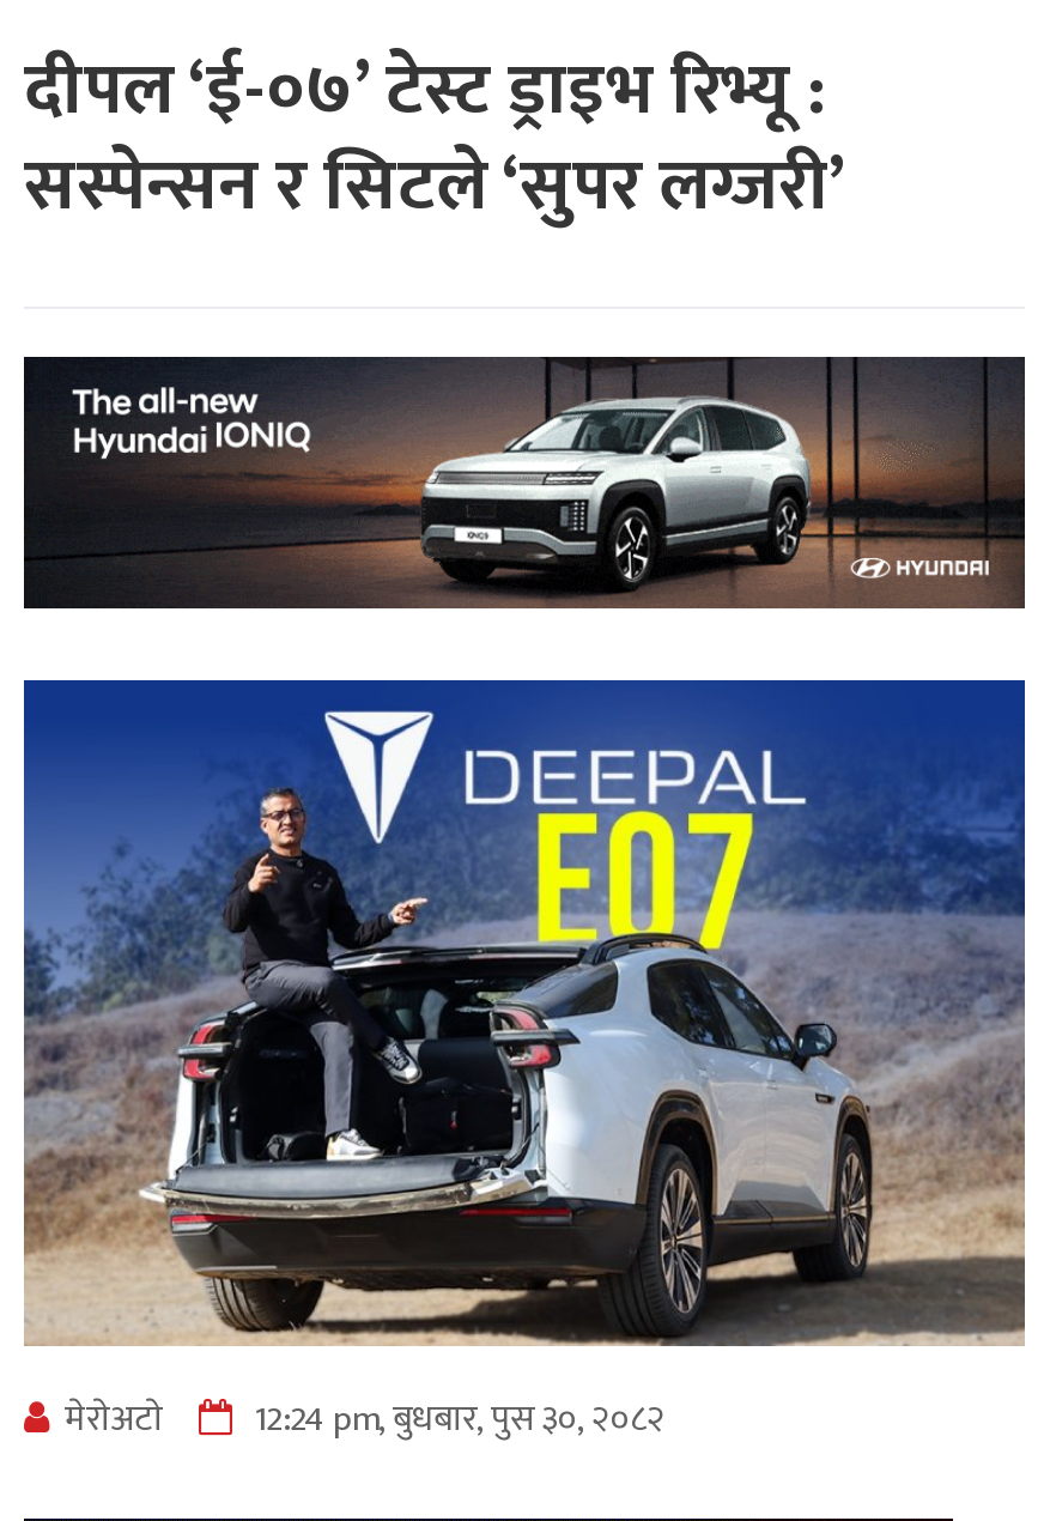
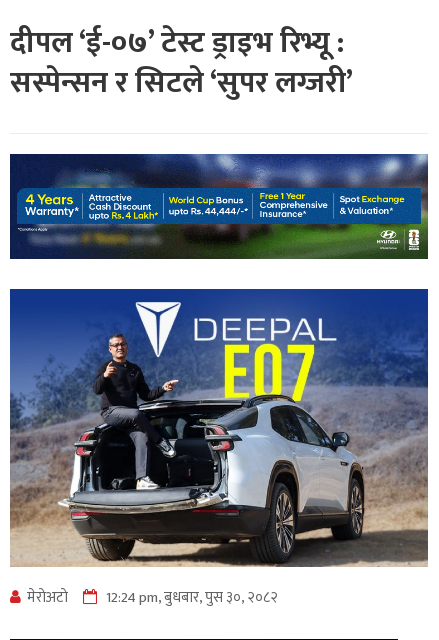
- [image]
+ [image]
